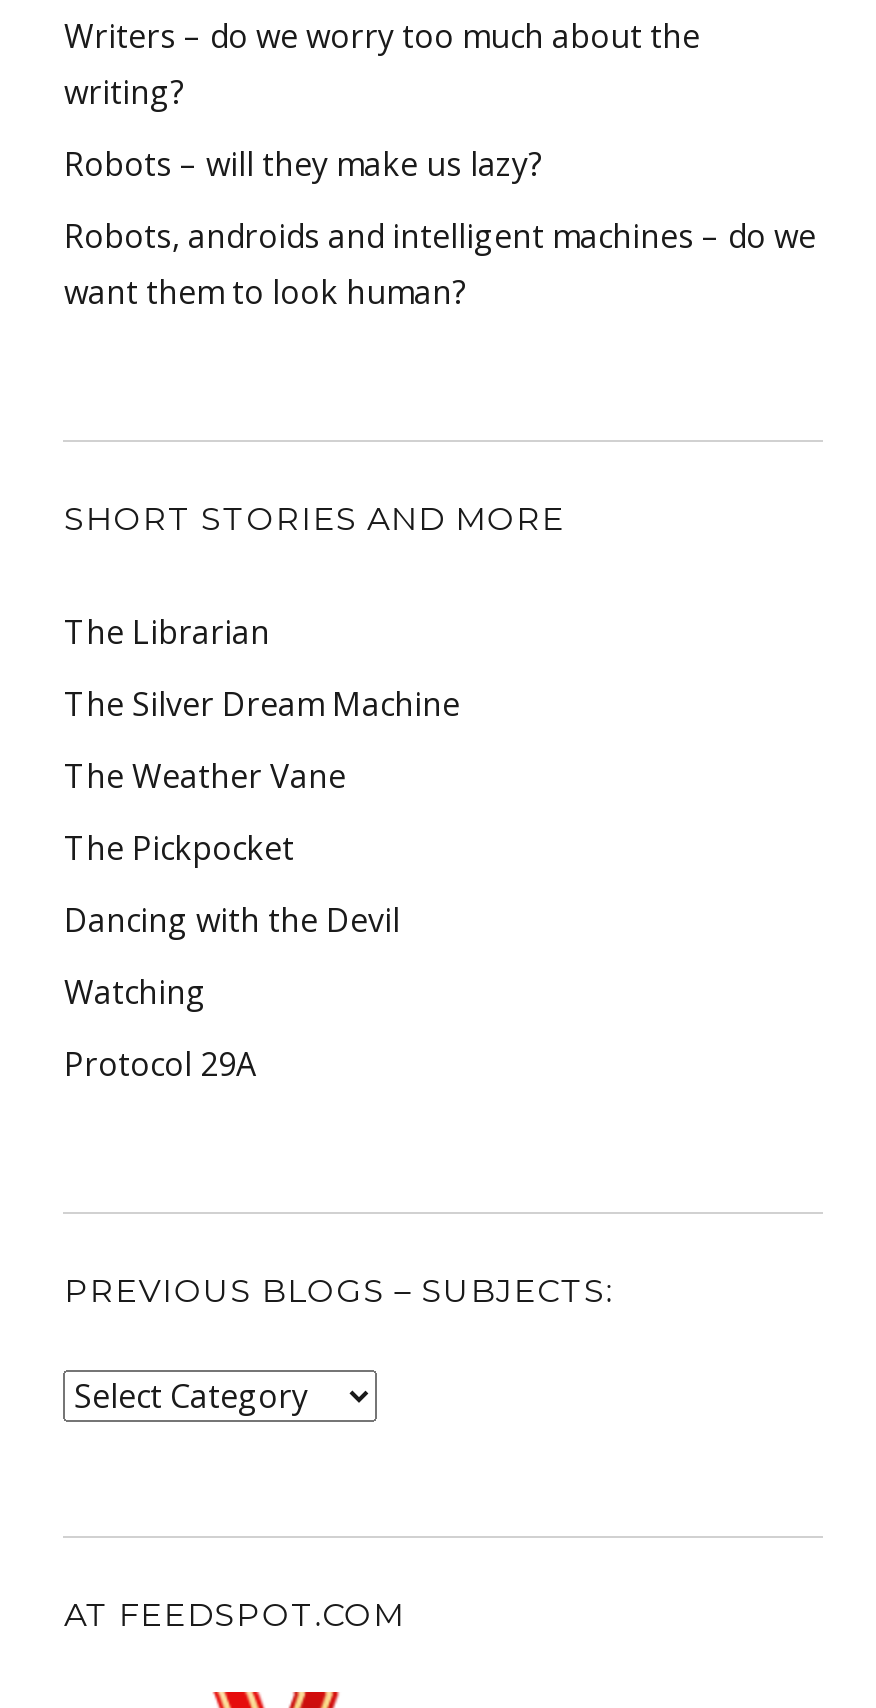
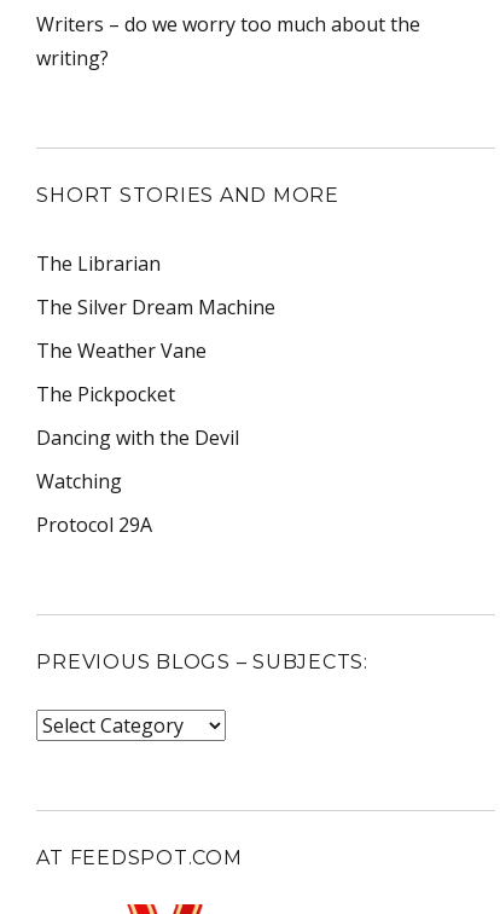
- Robots – will they make us lazy?
- Robots, androids and intelligent machines – do we
- want them to look human?
